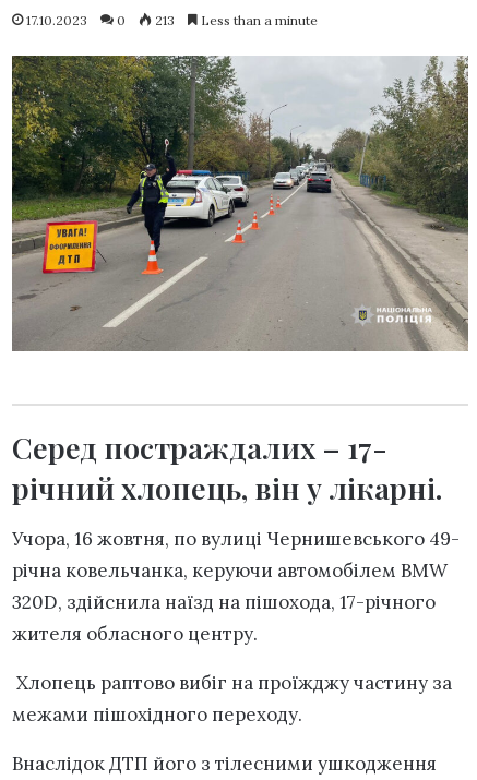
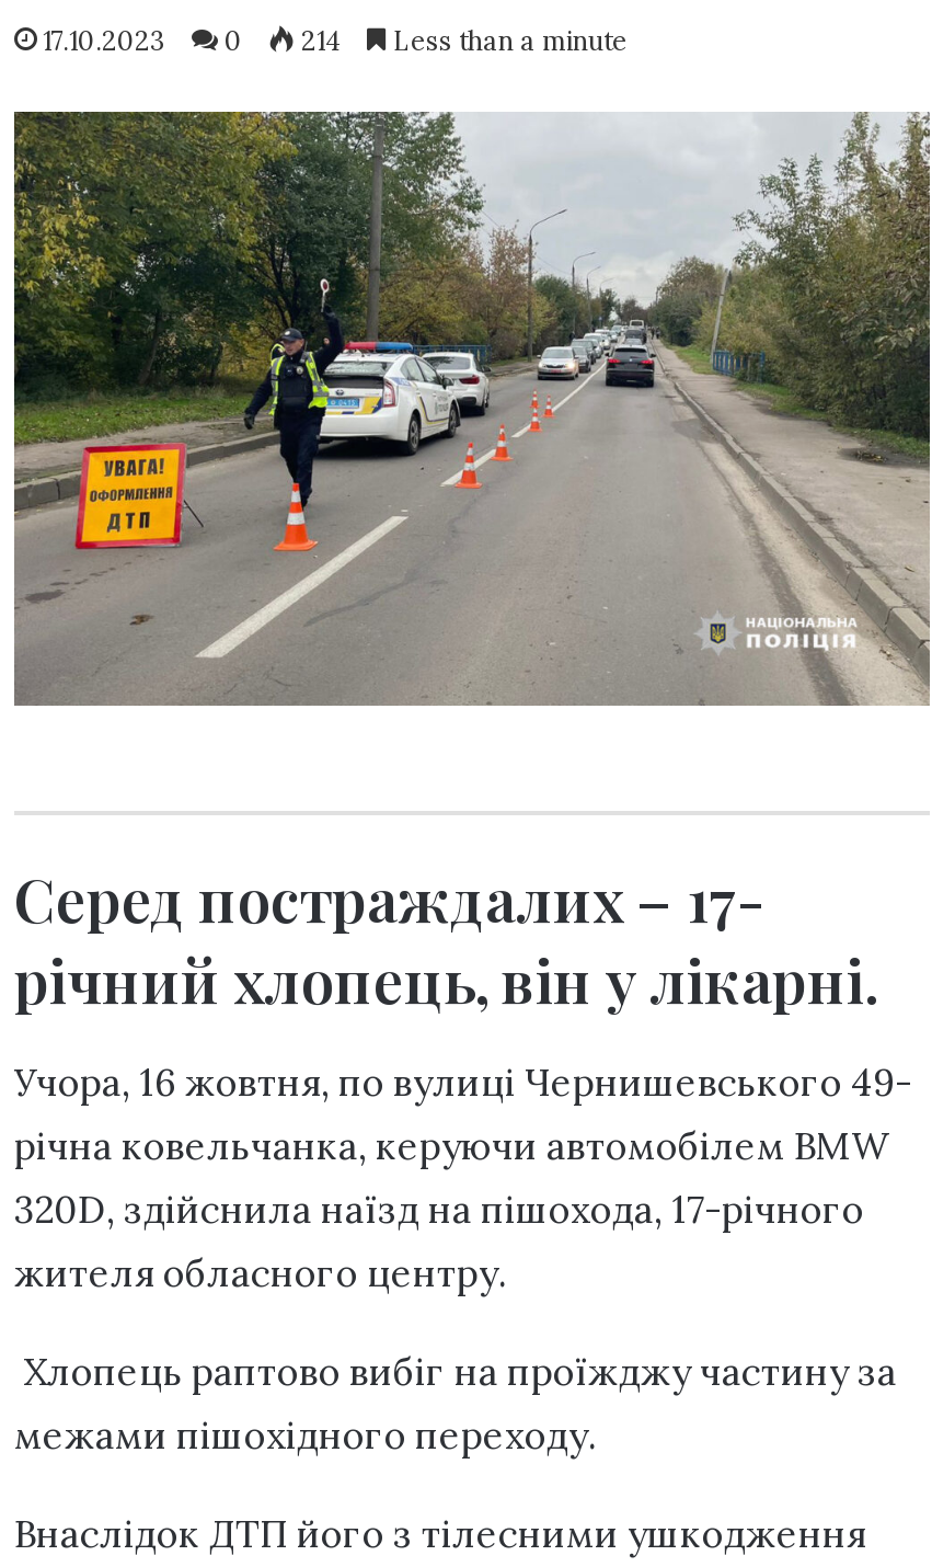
- 17.10.2023 0 213 Less than a minute
+ 17.10.2023 0 214 Less than a minute
